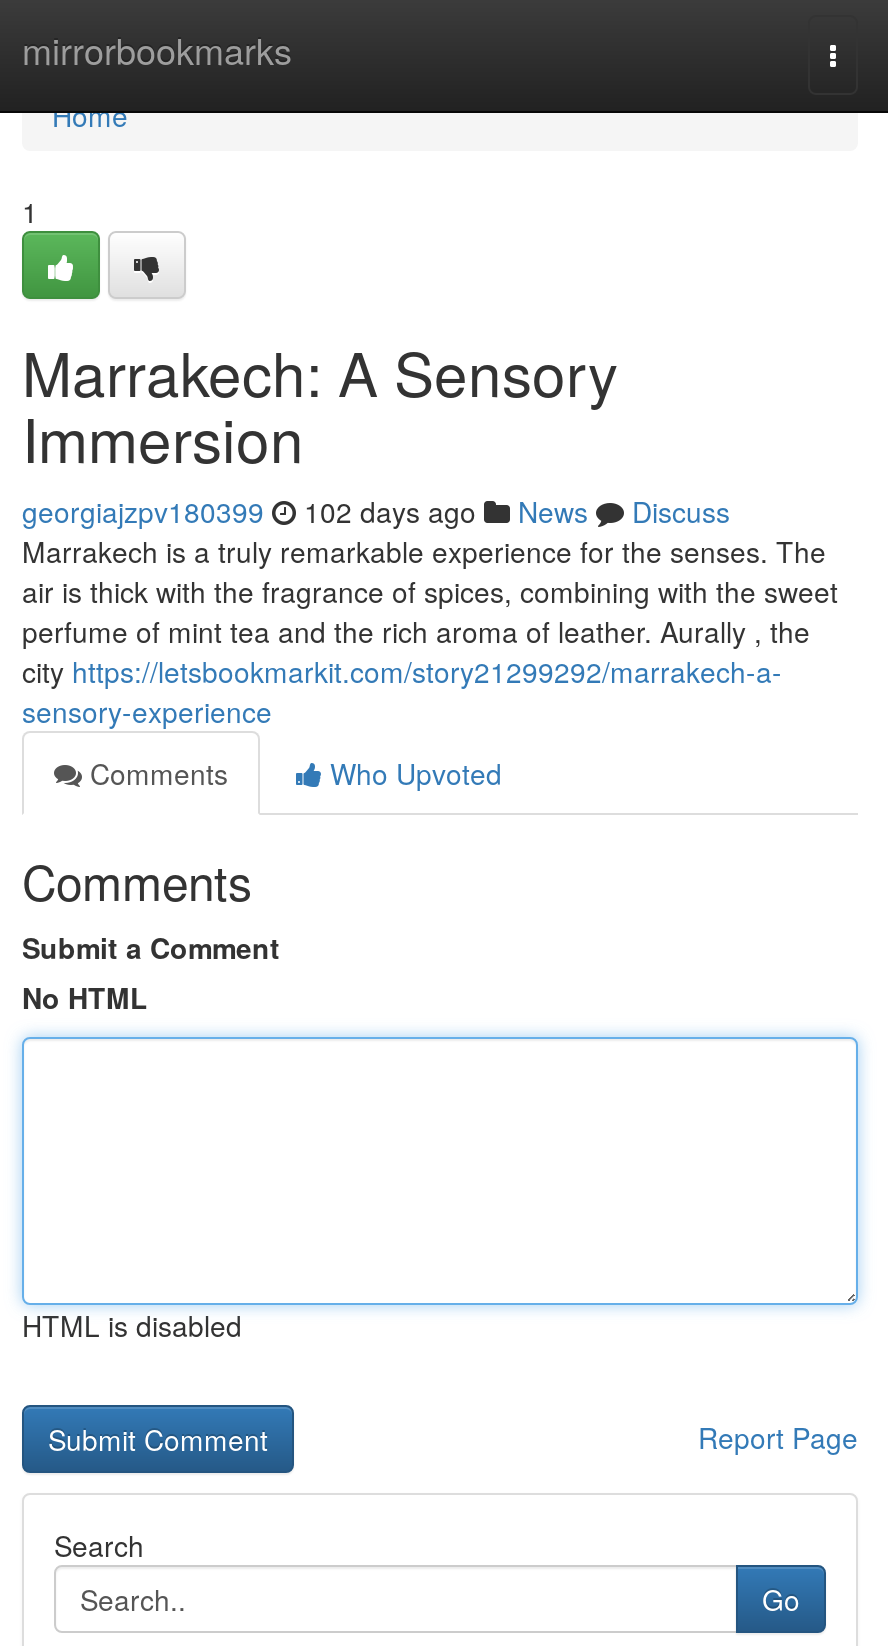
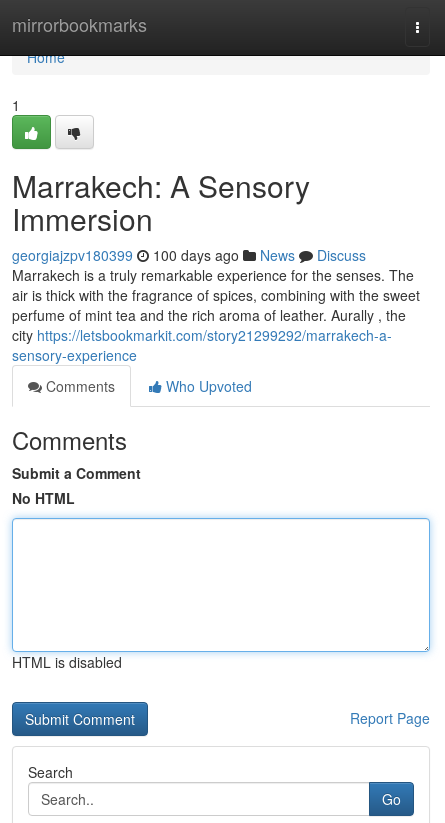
- georgiajzpv180399 102 days ago News Discuss
+ georgiajzpv180399 100 days ago News Discuss
